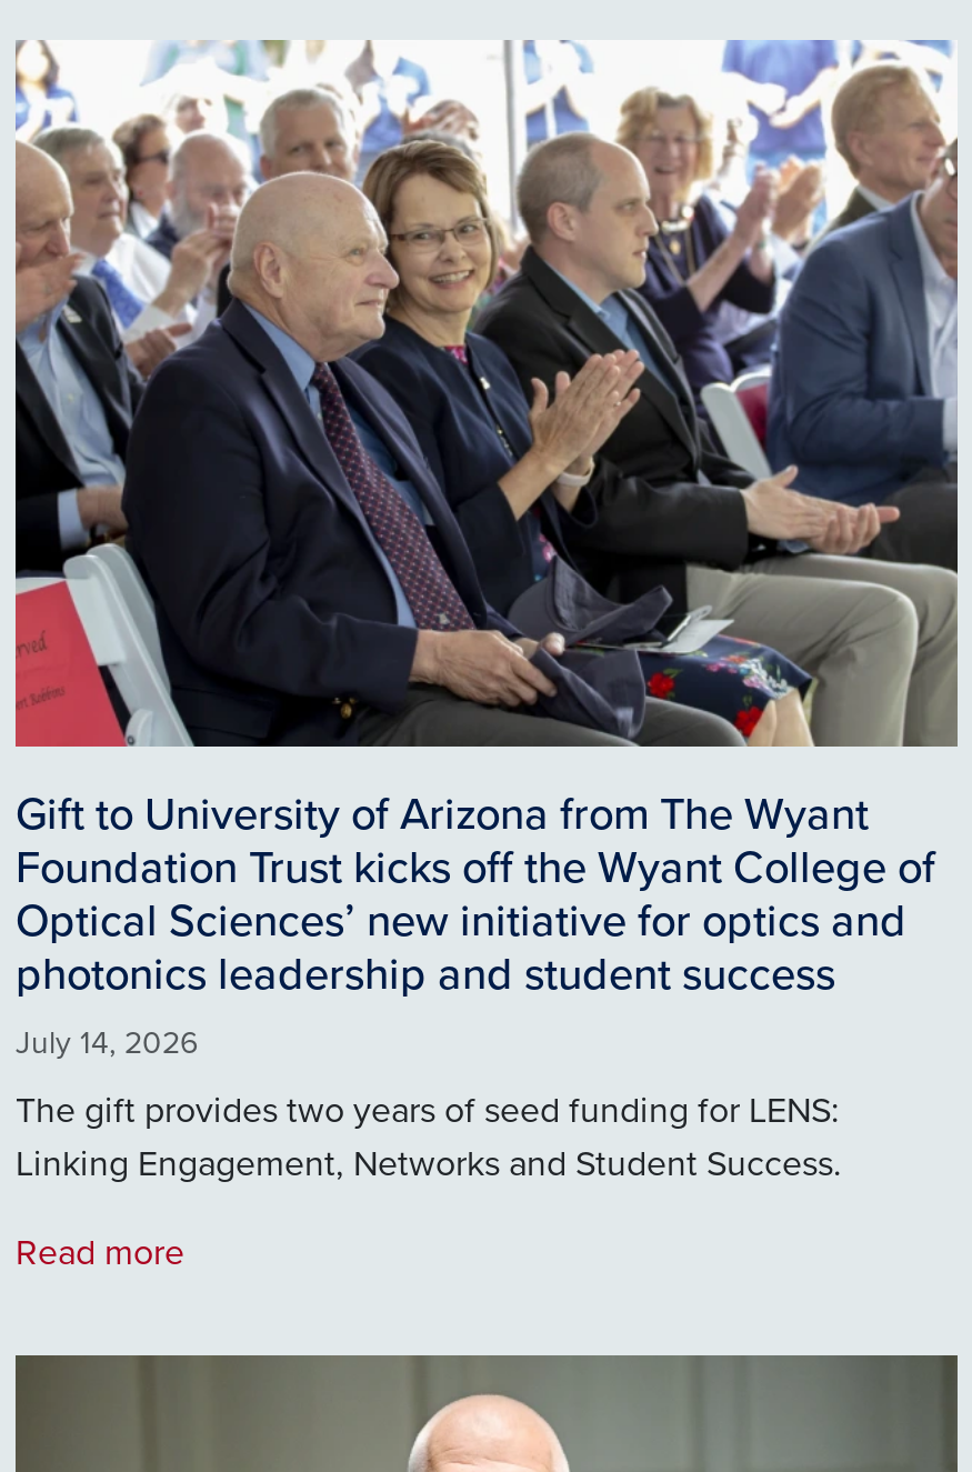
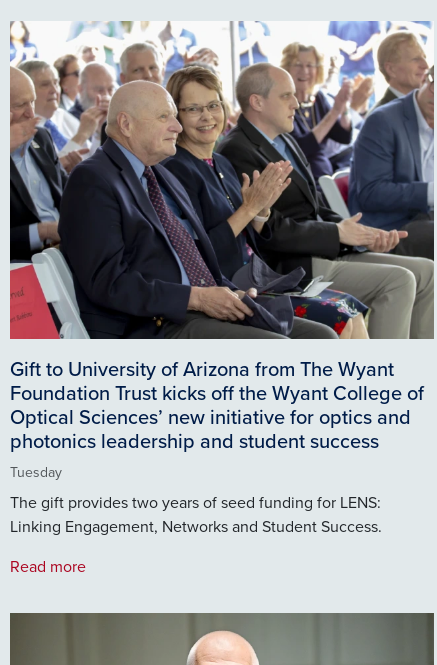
- July 14, 2026
+ Tuesday
